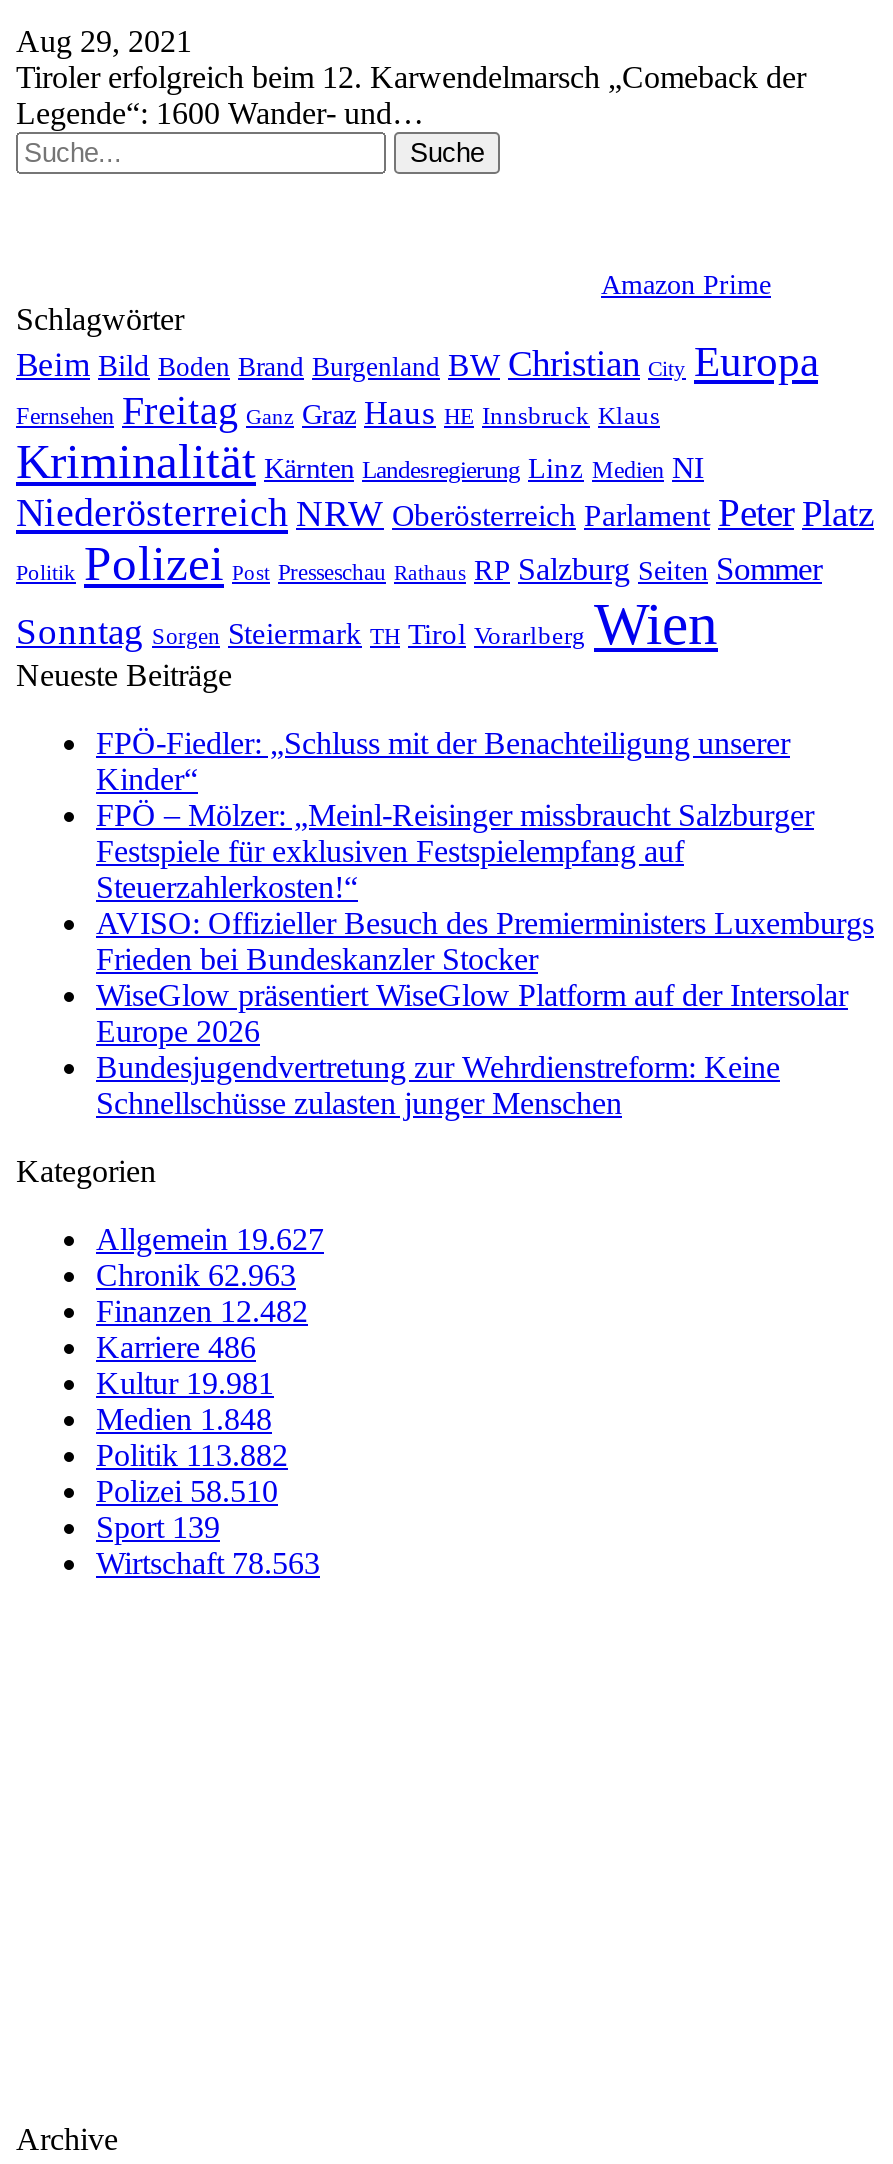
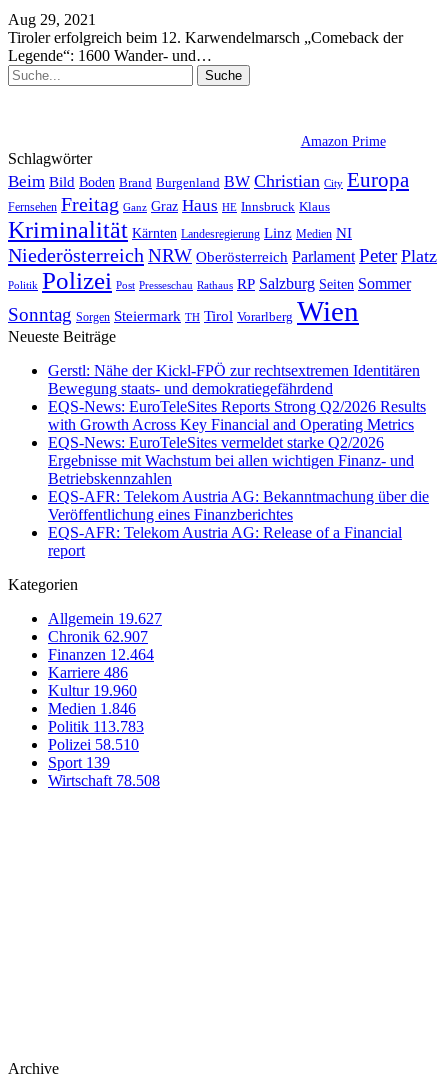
- FPÖ-Fiedler: „Schluss mit der Benachteiligung unserer
- Kinder“
- FPÖ – Mölzer: „Meinl-Reisinger missbraucht Salzburger
- Festspiele für exklusiven Festspielempfang auf
- Steuerzahlerkosten!“
- AVISO: Offizieller Besuch des Premierministers Luxemburgs
- Frieden bei Bundeskanzler Stocker
- WiseGlow präsentiert WiseGlow Platform auf der Intersolar
- Europe 2026
- Bundesjugendvertretung zur Wehrdienstreform: Keine
- Schnellschüsse zulasten junger Menschen
+ Gerstl: Nähe der Kickl-FPÖ zur rechtsextremen Identitären
+ Bewegung staats- und demokratiegefährdend
+ EQS-News: EuroTeleSites Reports Strong Q2/2026 Results
+ with Growth Across Key Financial and Operating Metrics
+ EQS-News: EuroTeleSites vermeldet starke Q2/2026
+ Ergebnisse mit Wachstum bei allen wichtigen Finanz- und
+ Betriebskennzahlen
+ EQS-AFR: Telekom Austria AG: Bekanntmachung über die
+ Veröffentlichung eines Finanzberichtes
+ EQS-AFR: Telekom Austria AG: Release of a Financial
+ report

- Chronik 62.963
+ Chronik 62.907

- Finanzen 12.482
+ Finanzen 12.464

- Kultur 19.981
+ Kultur 19.960

- Medien 1.848
+ Medien 1.846

- Politik 113.882
+ Politik 113.783

- Wirtschaft 78.563
+ Wirtschaft 78.508
